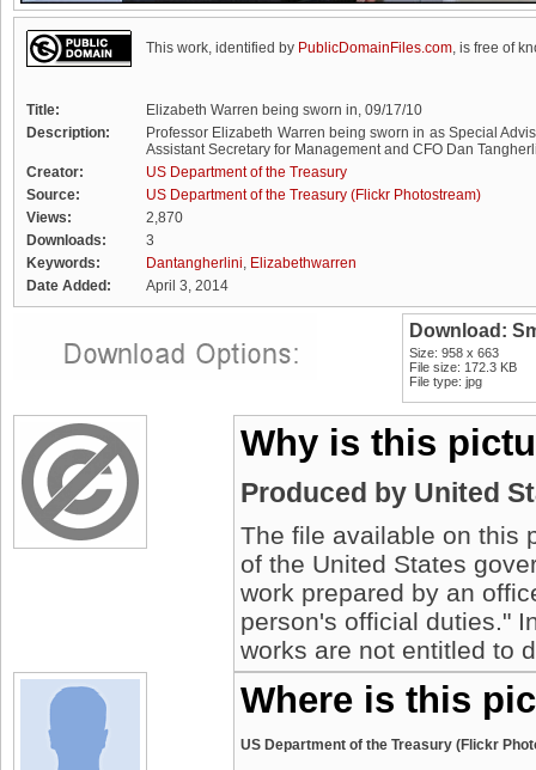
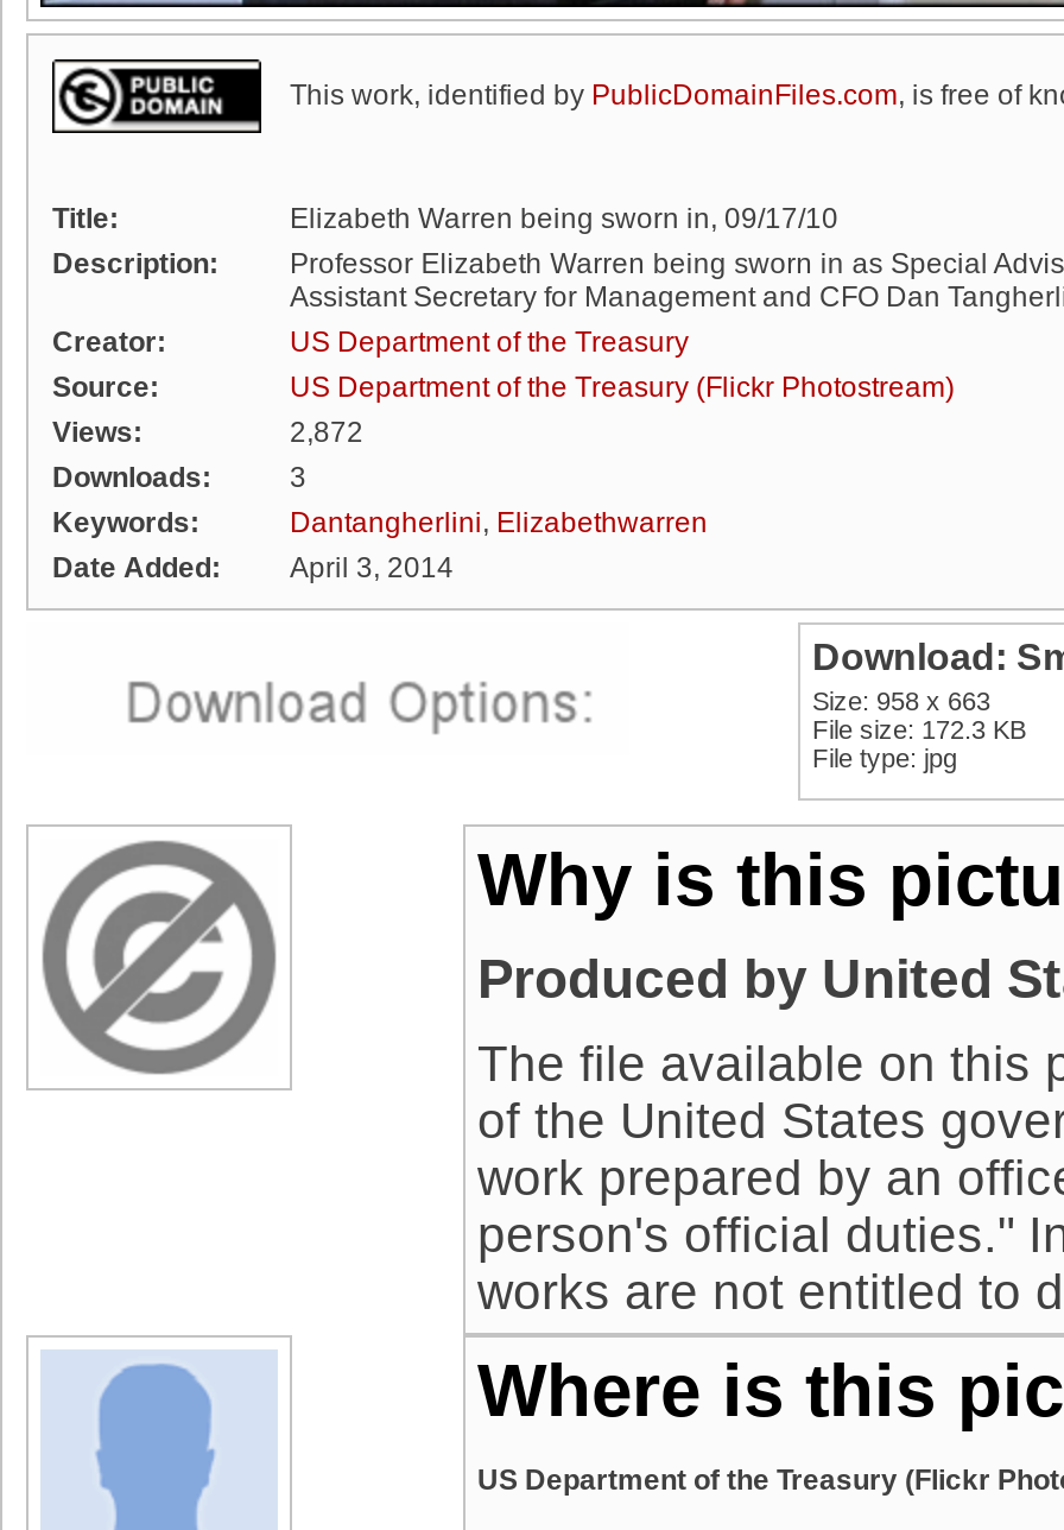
- 2,870
+ 2,872
